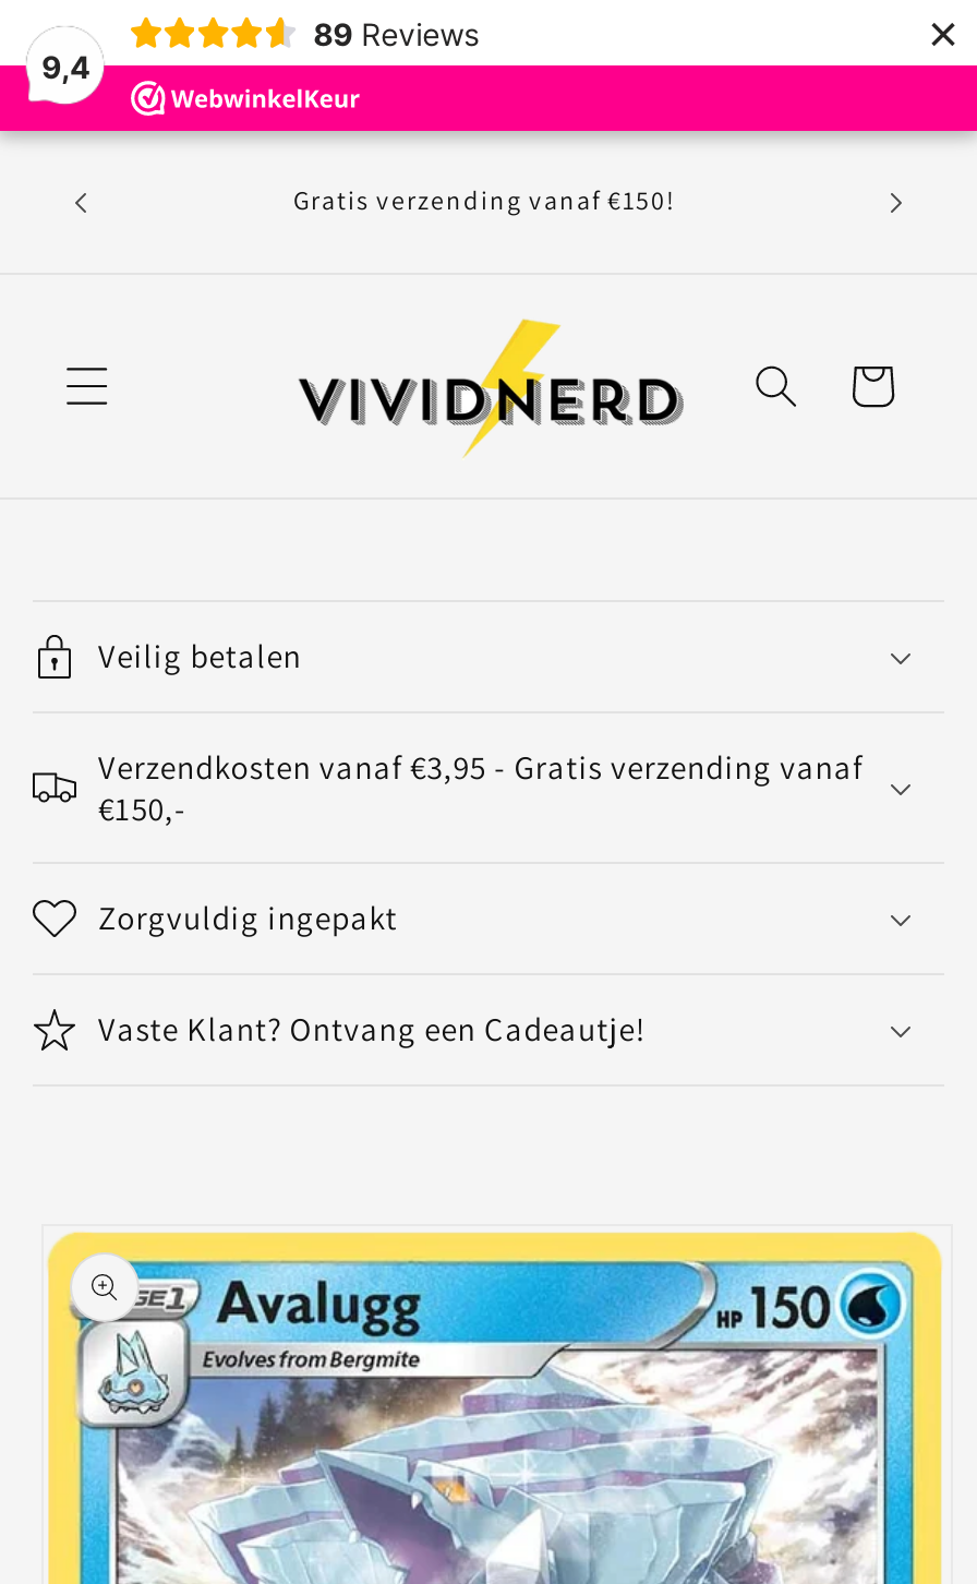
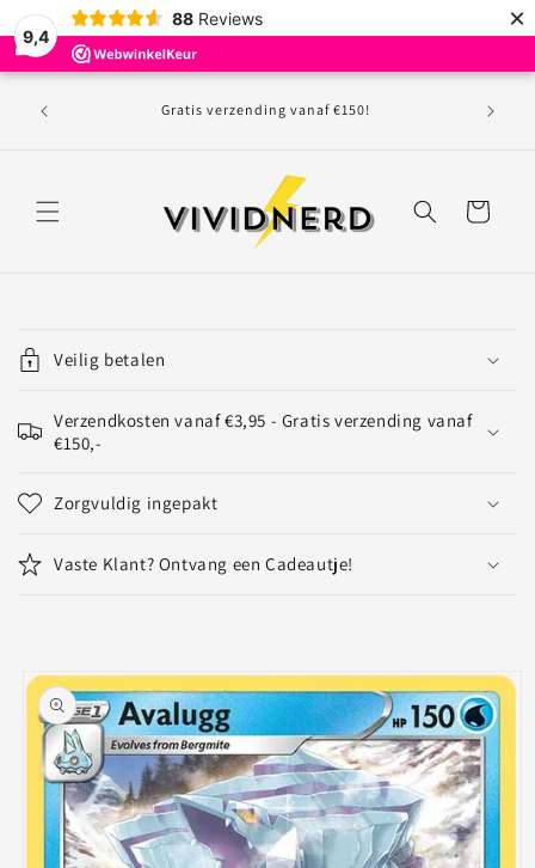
- 89 Reviews
+ 88 Reviews
